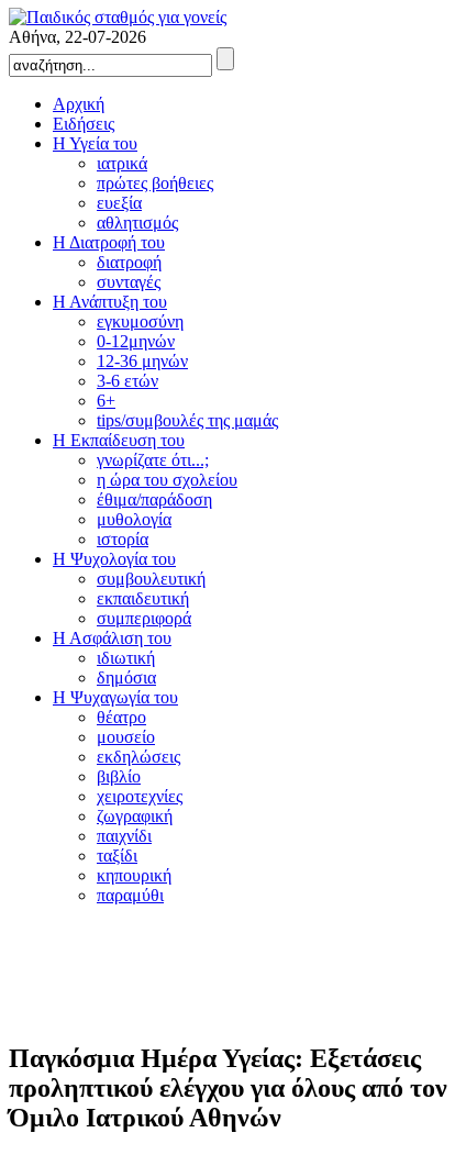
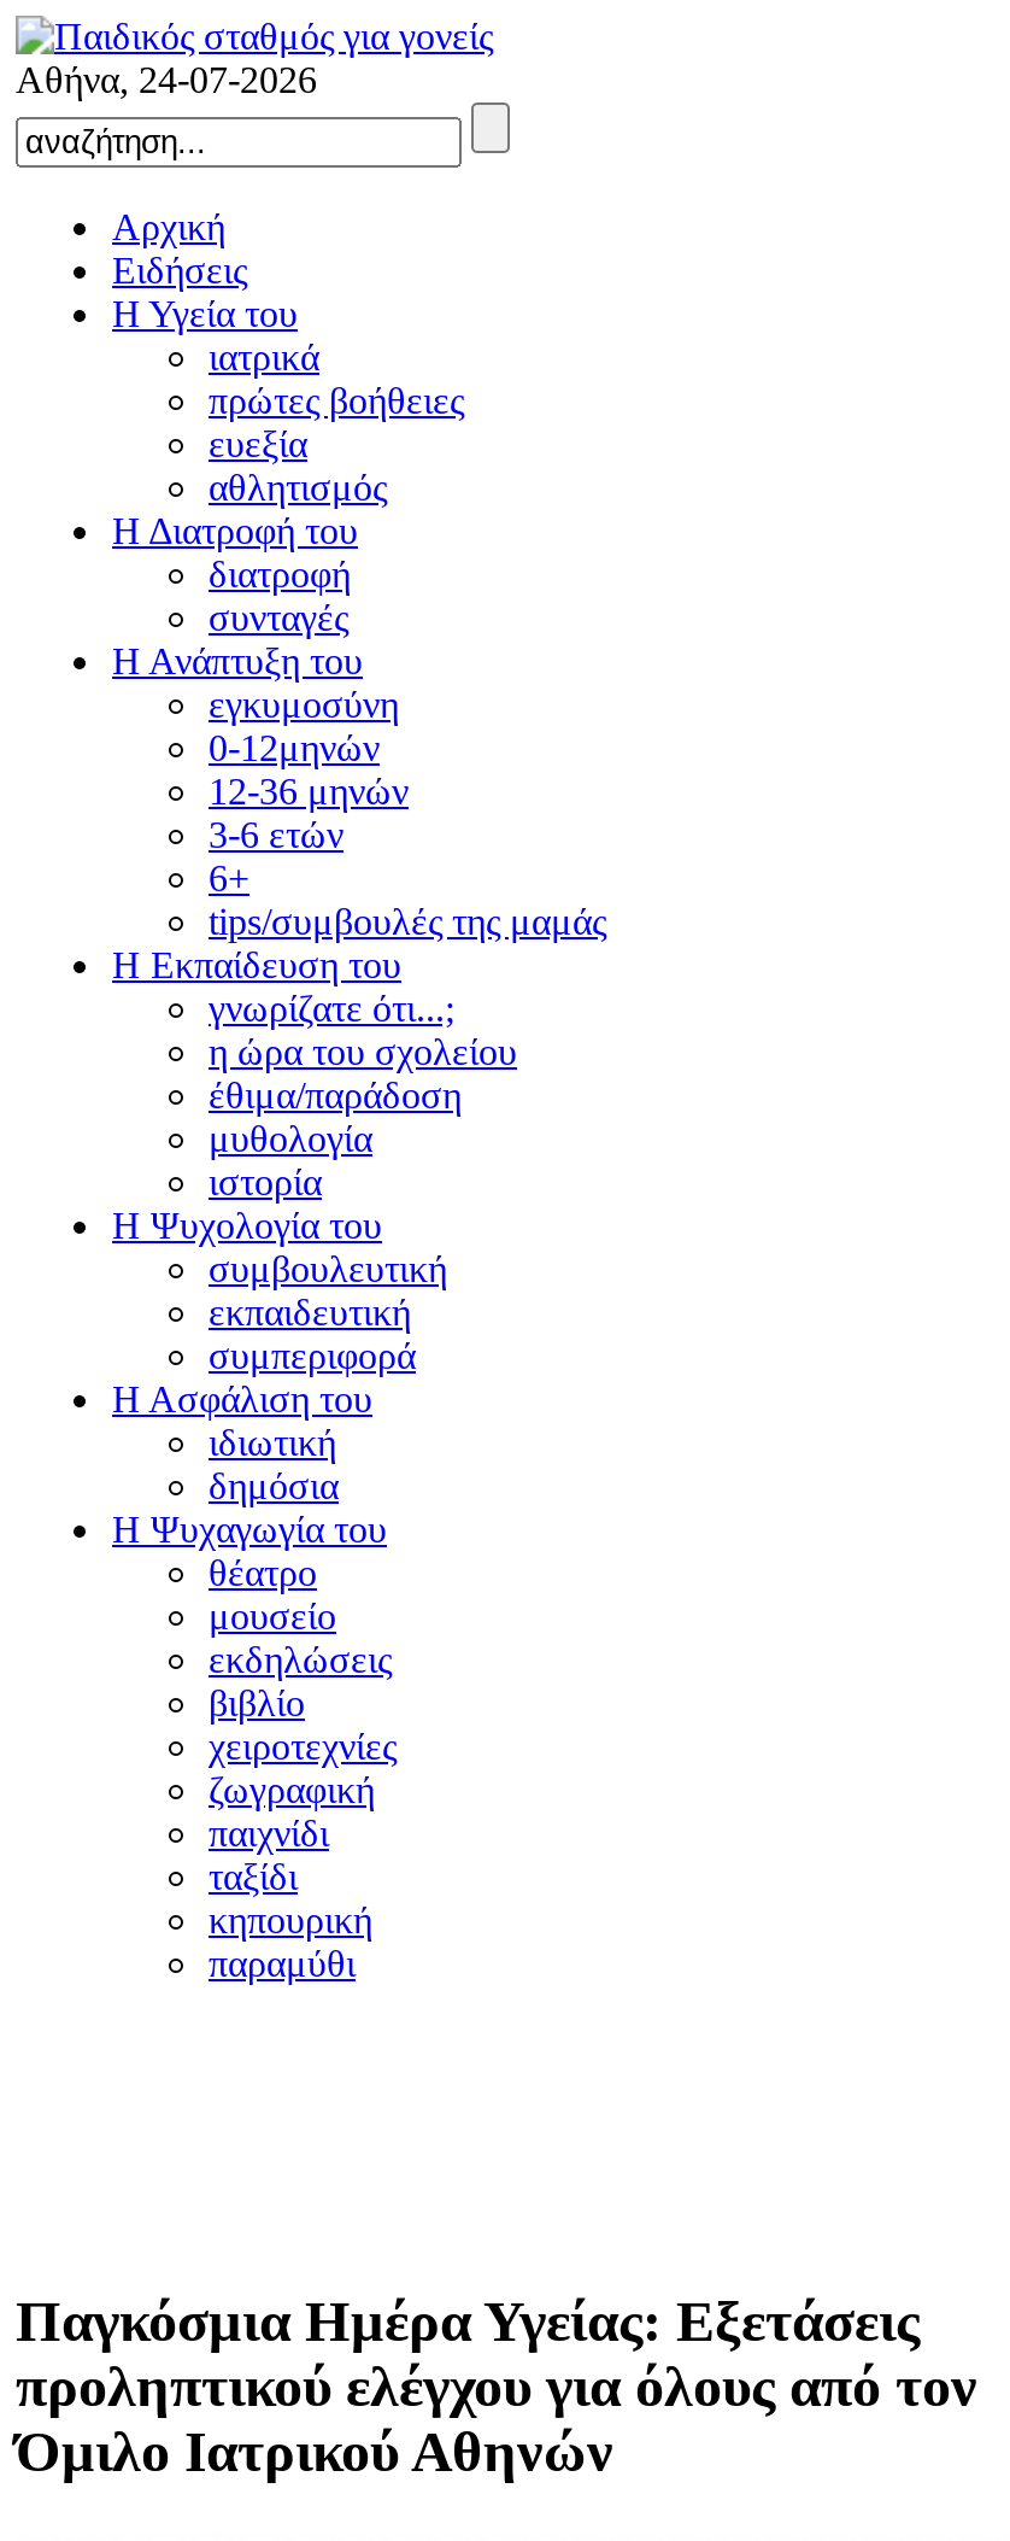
- Αθήνα, 22-07-2026
+ Αθήνα, 24-07-2026
